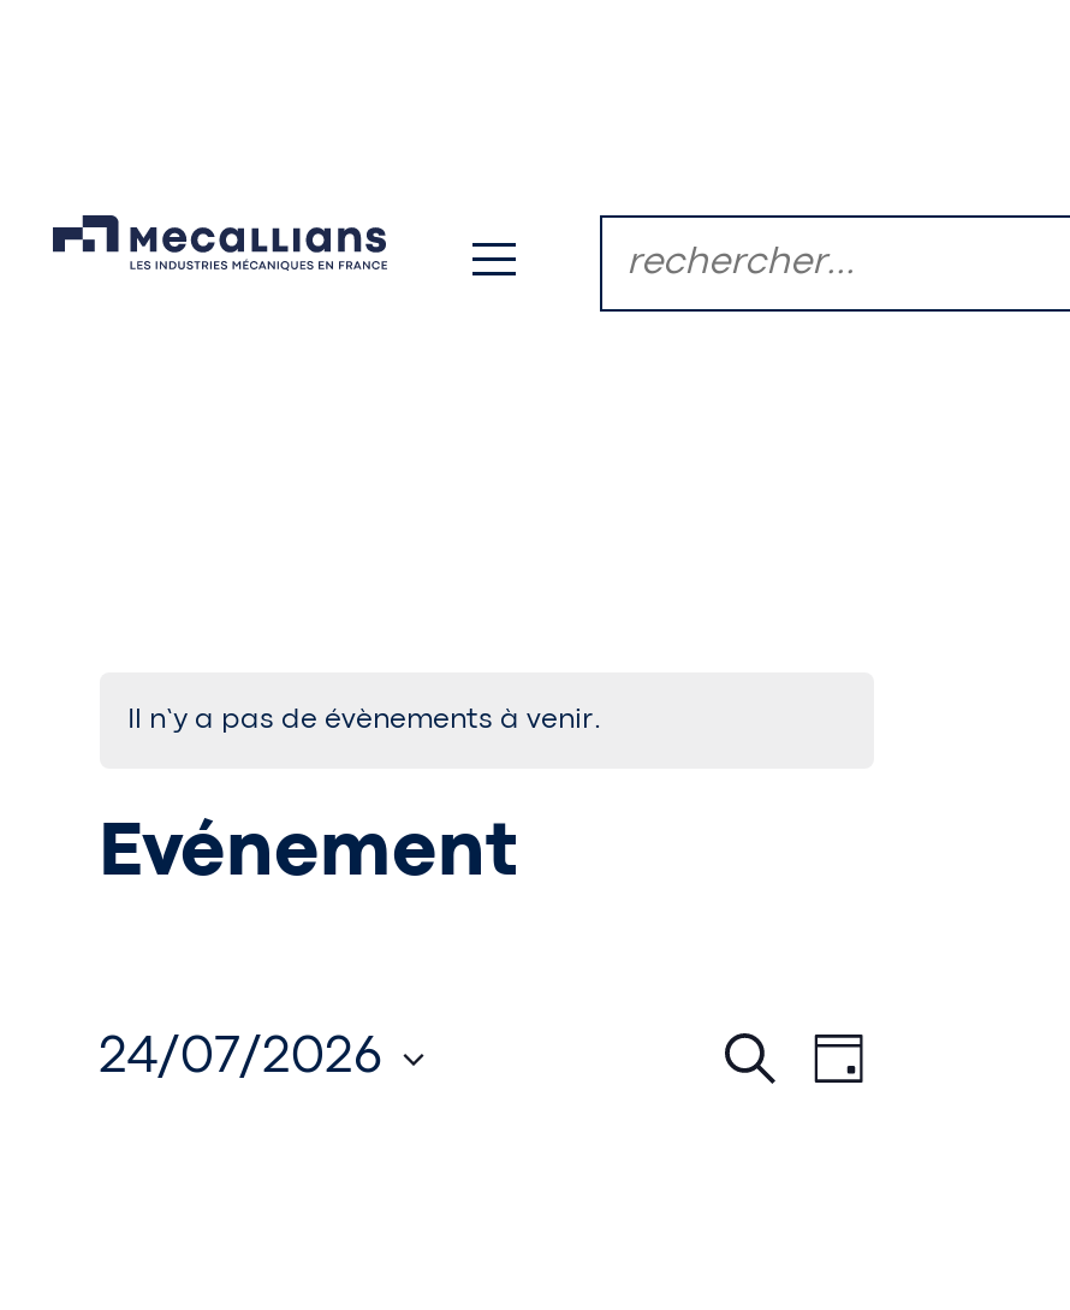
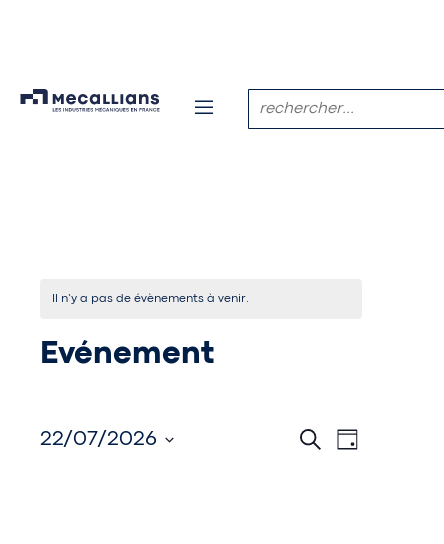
- 24/07/2026
+ 22/07/2026
